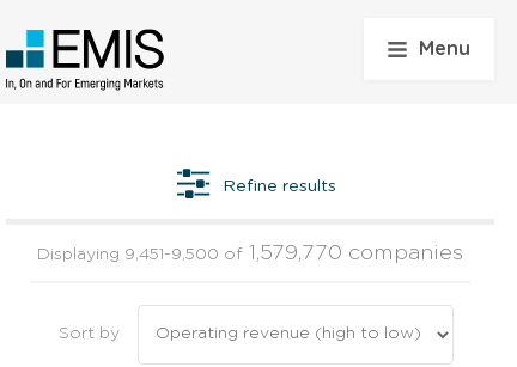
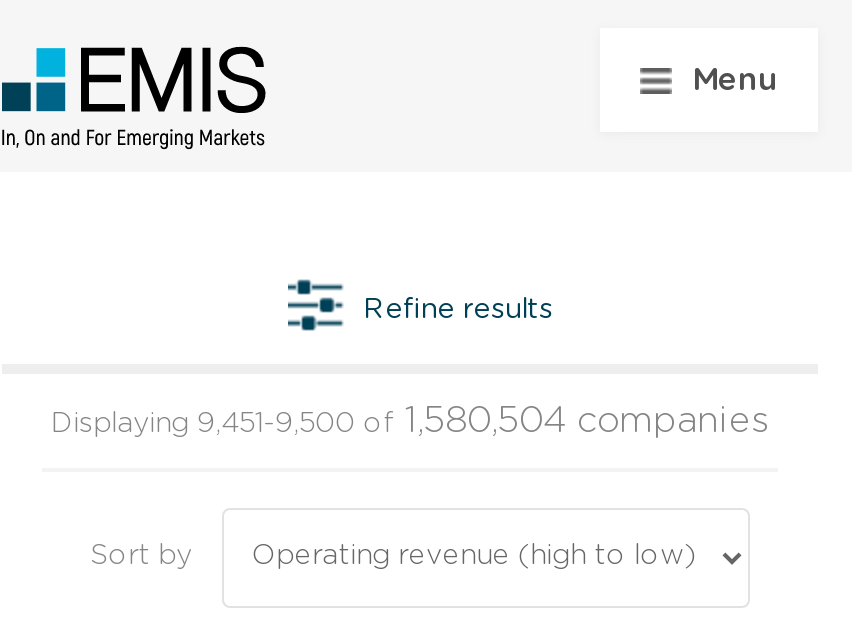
- Displaying 9,451-9,500 of 1,579,770 companies
+ Displaying 9,451-9,500 of 1,580,504 companies
